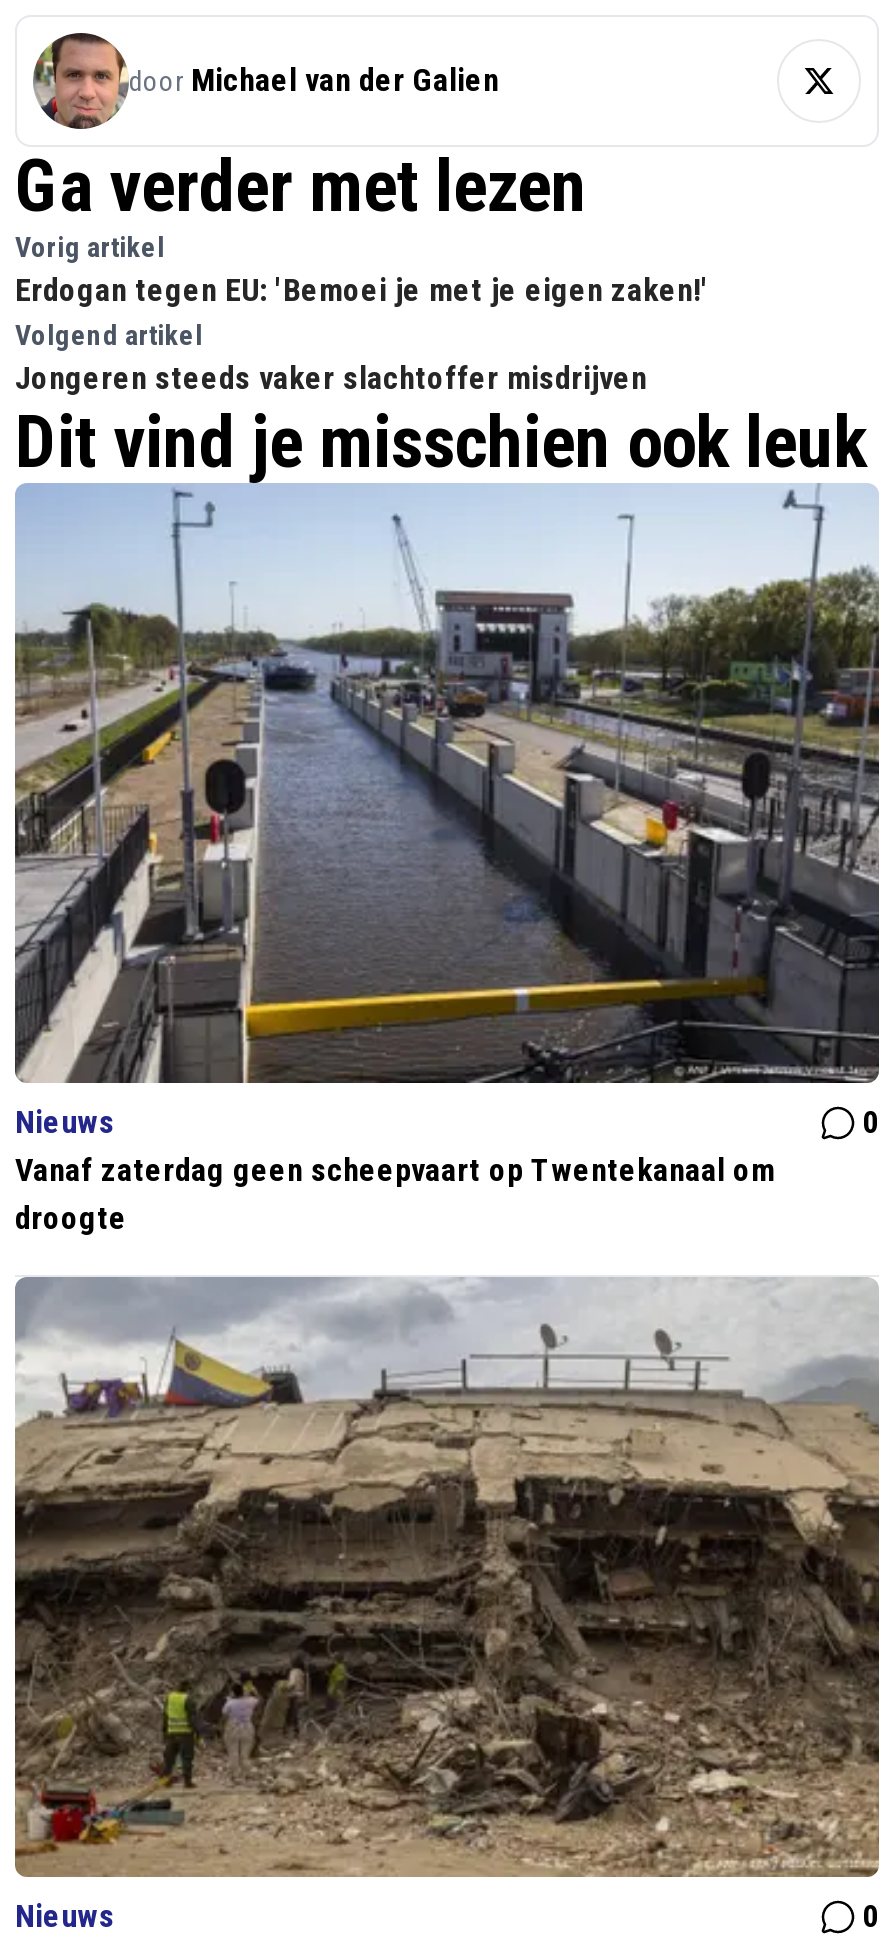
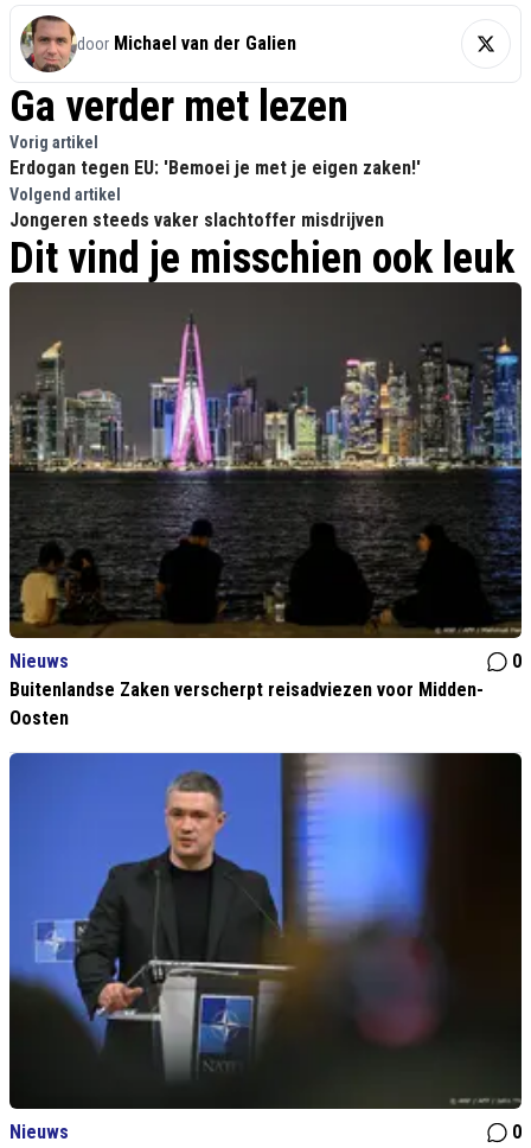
- [image]
- Vanaf zaterdag geen scheepvaart op Twentekanaal om
- droogte
+ [image]
+ Buitenlandse Zaken verscherpt reisadviezen voor Midden-
+ Oosten

- [image]
+ [image]
